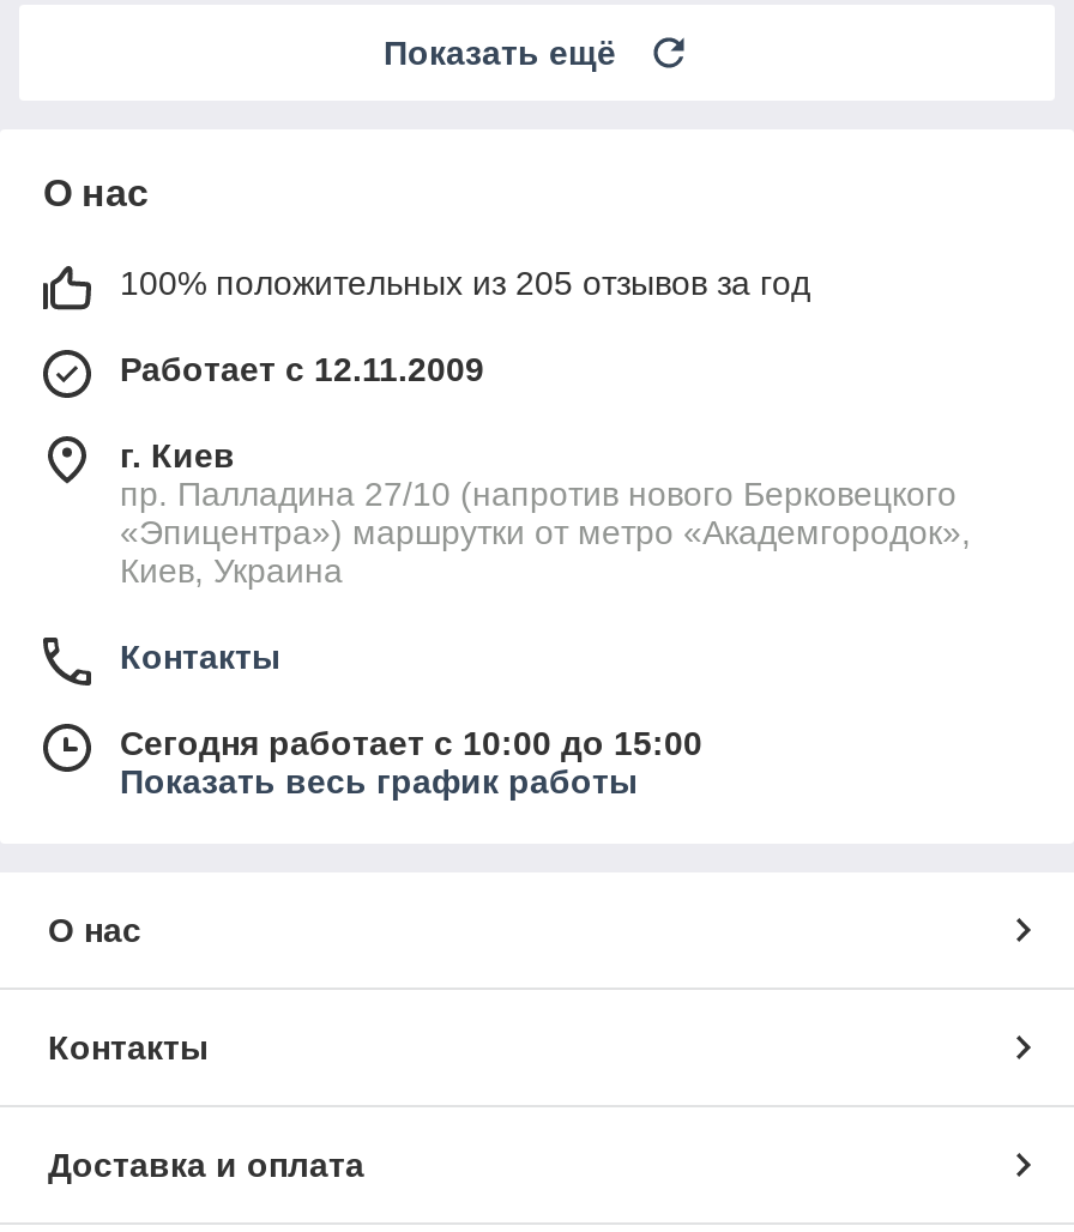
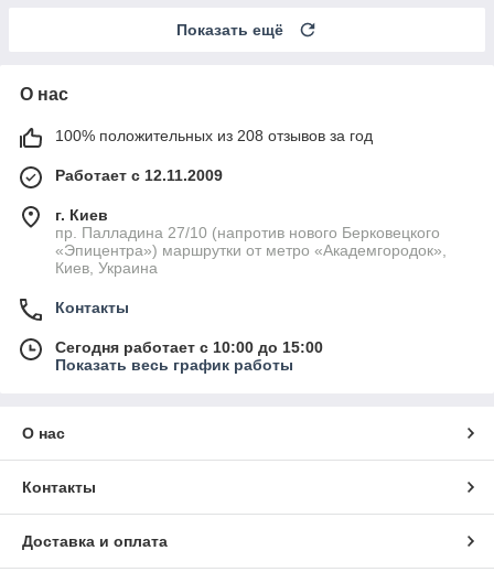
- 100% положительных из 205 отзывов за год
+ 100% положительных из 208 отзывов за год
